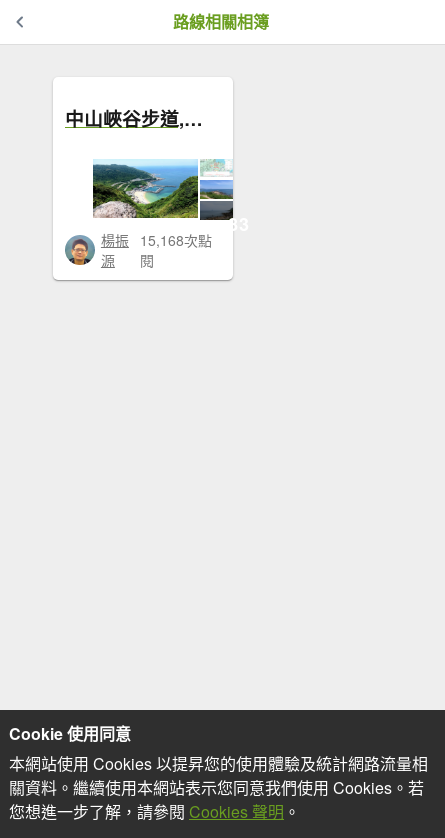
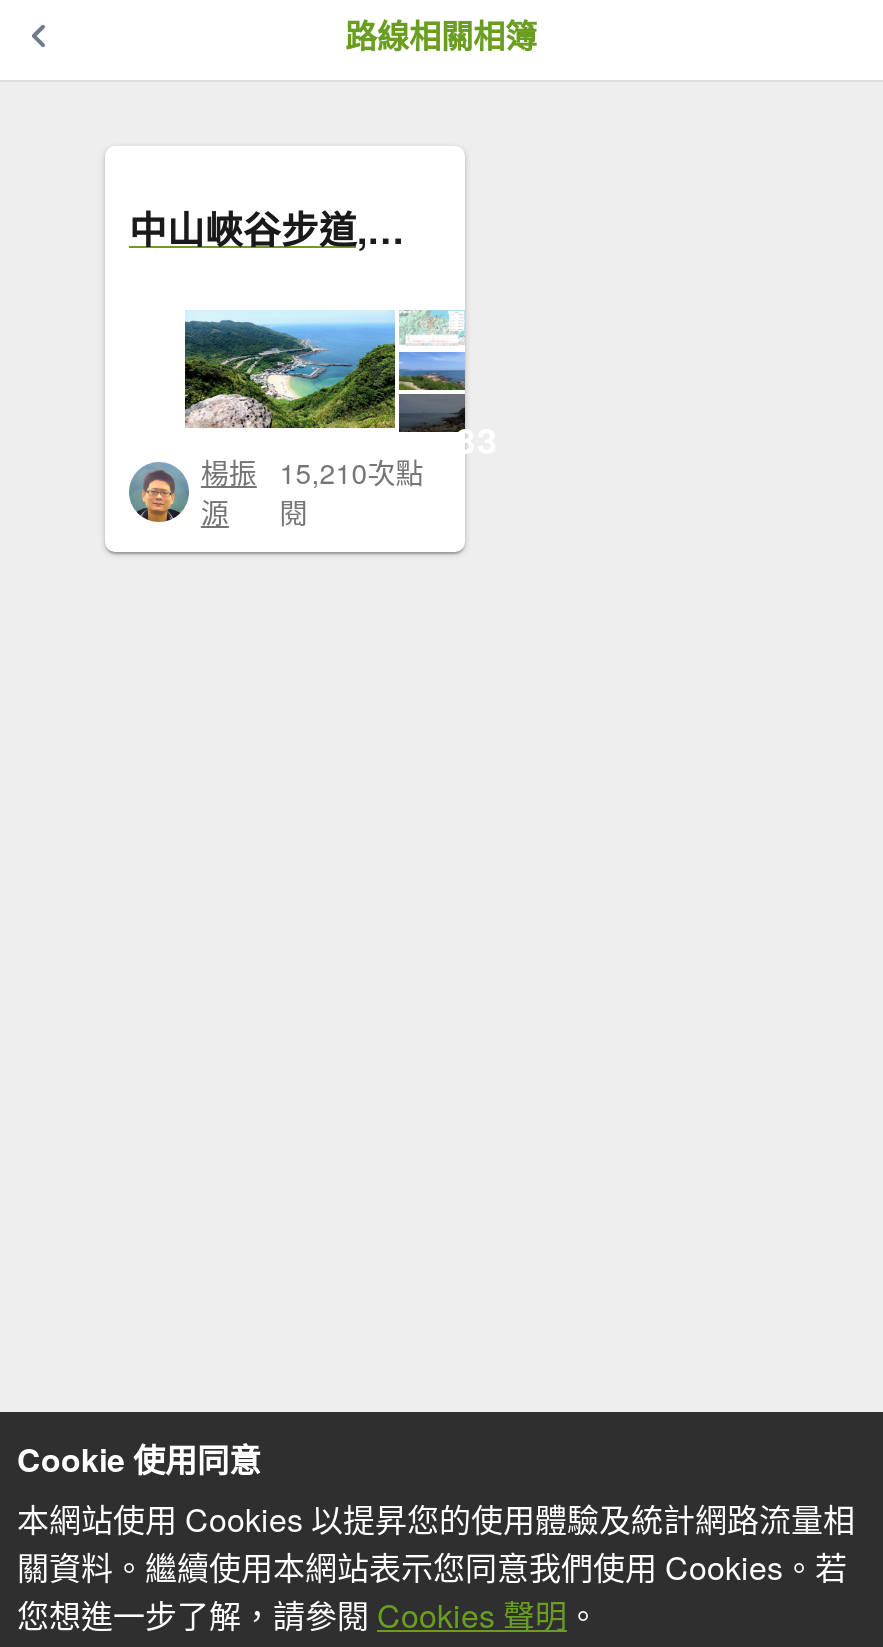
- 楊振 15,168次點
+ 楊振 15,210次點
